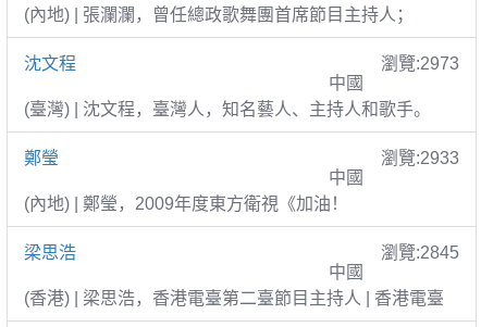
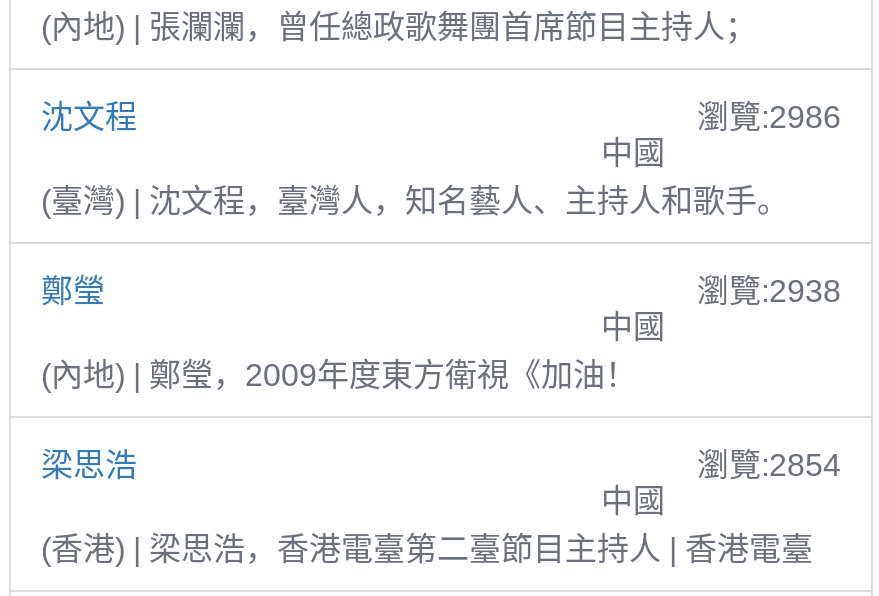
- 瀏覽:2973
+ 瀏覽:2986

- 瀏覽:2933
+ 瀏覽:2938

- 瀏覽:2845
+ 瀏覽:2854
